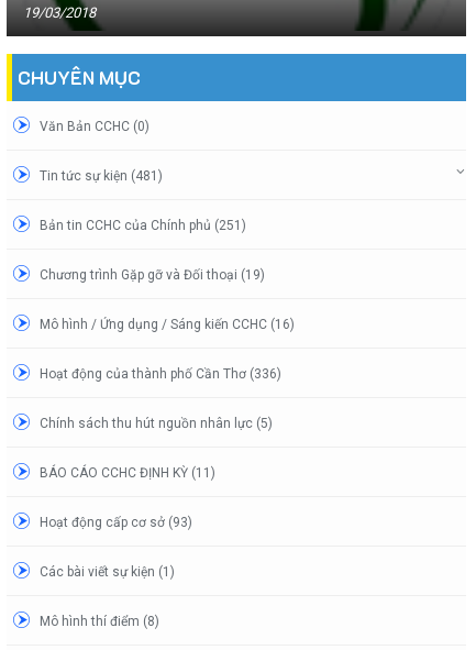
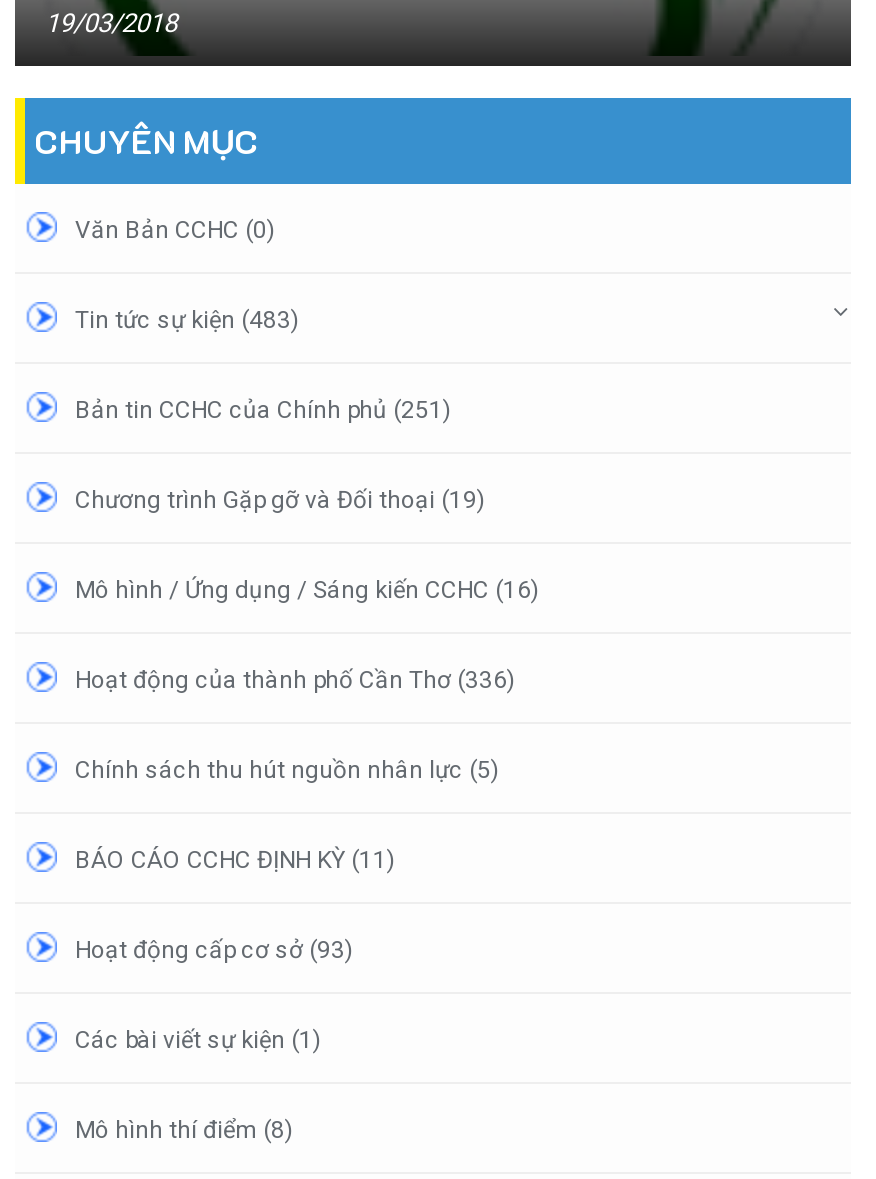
- Tin tức sự kiện (481)
+ Tin tức sự kiện (483)
